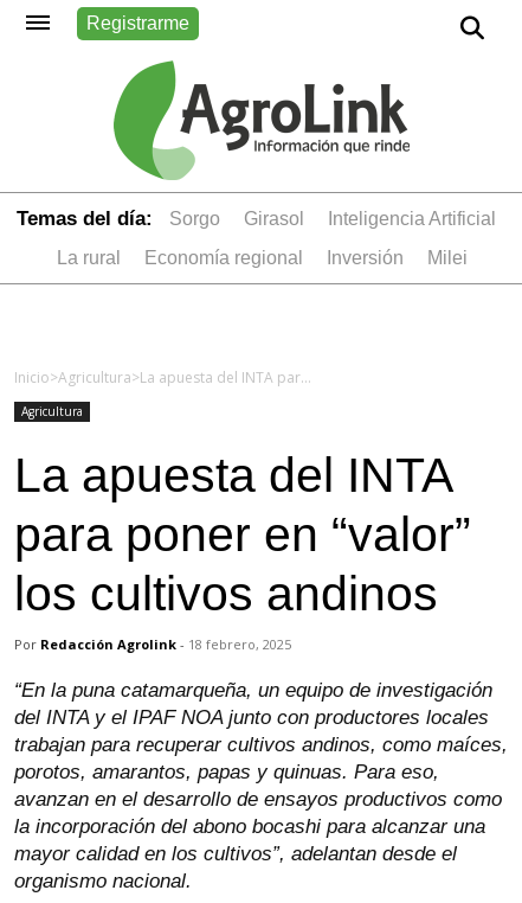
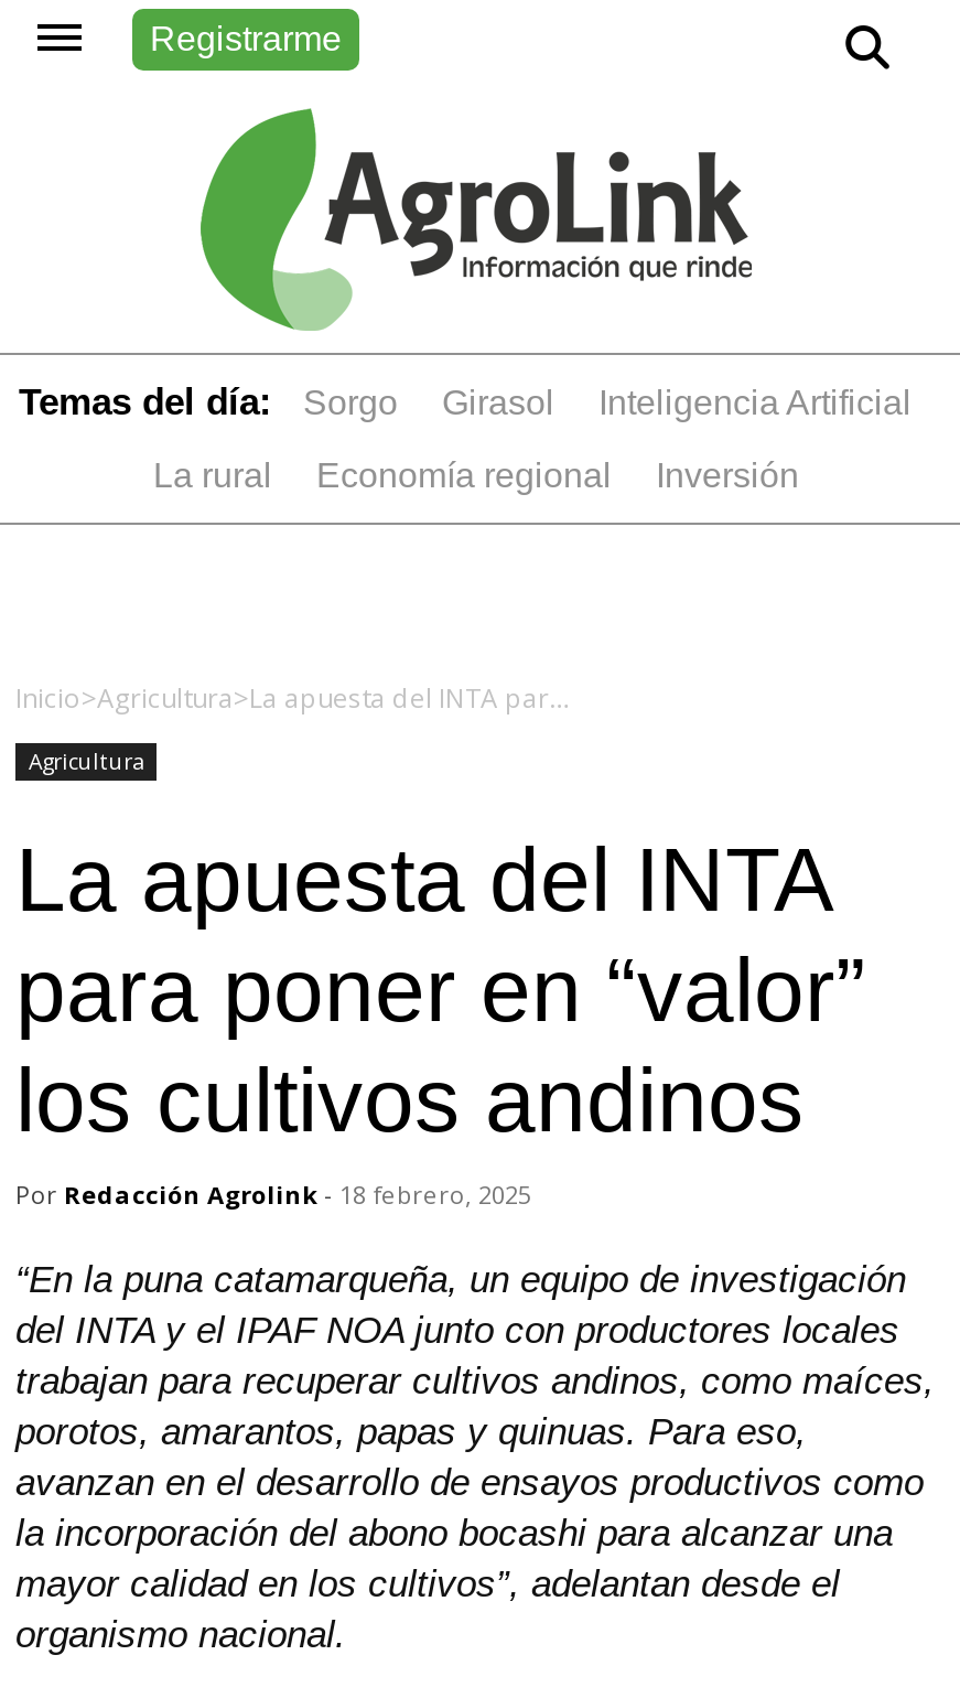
- Milei
